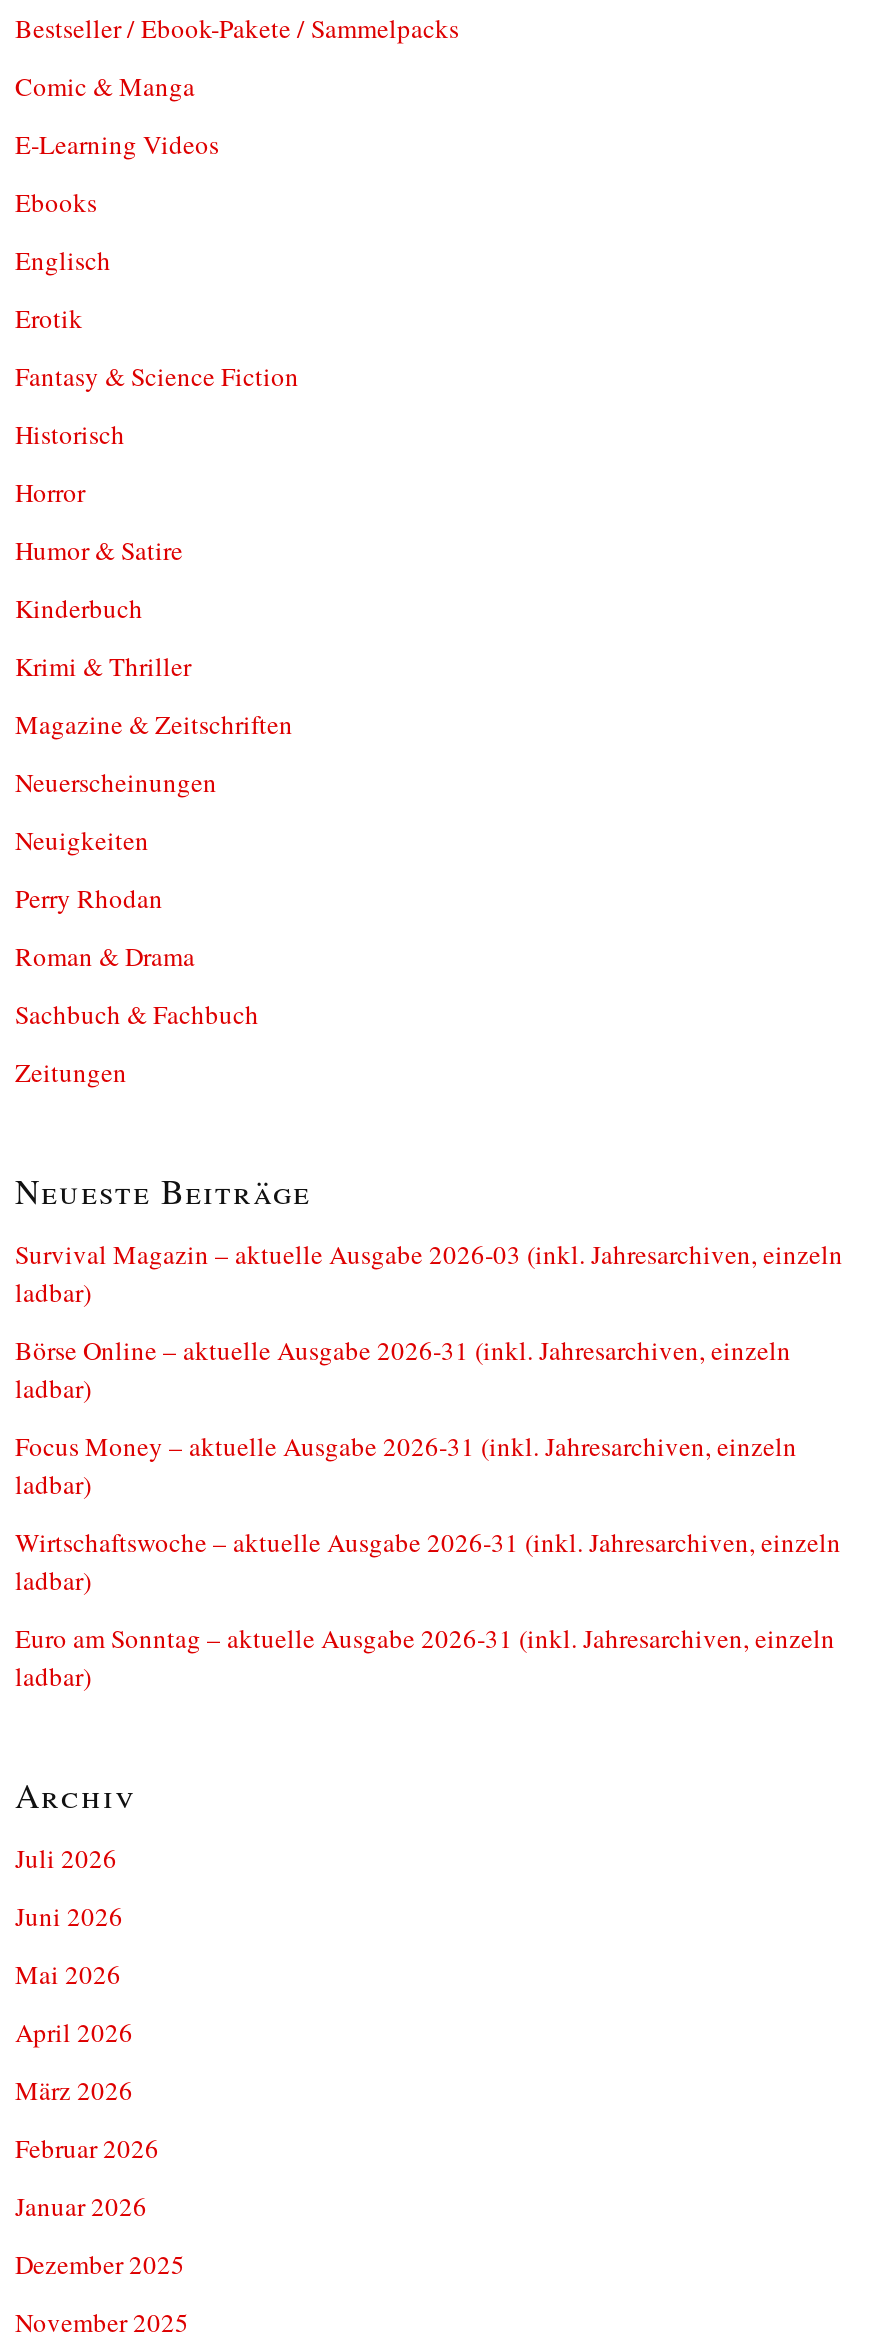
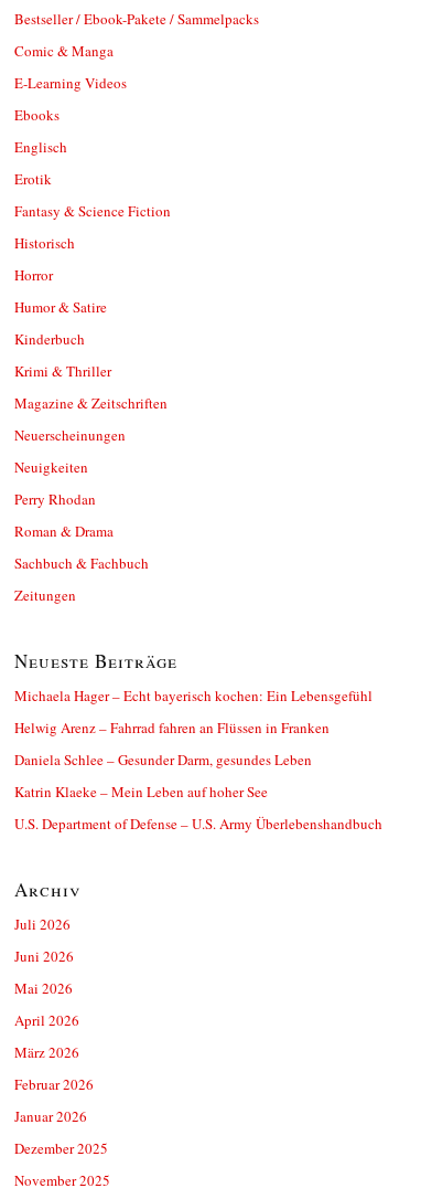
- Survival Magazin – aktuelle Ausgabe 2026-03 (inkl. Jahresarchiven, einzeln
- ladbar)
+ Michaela Hager – Echt bayerisch kochen: Ein Lebensgefühl

- Börse Online – aktuelle Ausgabe 2026-31 (inkl. Jahresarchiven, einzeln
- ladbar)
+ Helwig Arenz – Fahrrad fahren an Flüssen in Franken

- Focus Money – aktuelle Ausgabe 2026-31 (inkl. Jahresarchiven, einzeln
- ladbar)
+ Daniela Schlee – Gesunder Darm, gesundes Leben

- Wirtschaftswoche – aktuelle Ausgabe 2026-31 (inkl. Jahresarchiven, einzeln
- ladbar)
+ Katrin Klaeke – Mein Leben auf hoher See

- Euro am Sonntag – aktuelle Ausgabe 2026-31 (inkl. Jahresarchiven, einzeln
- ladbar)
+ U.S. Department of Defense – U.S. Army Überlebenshandbuch
